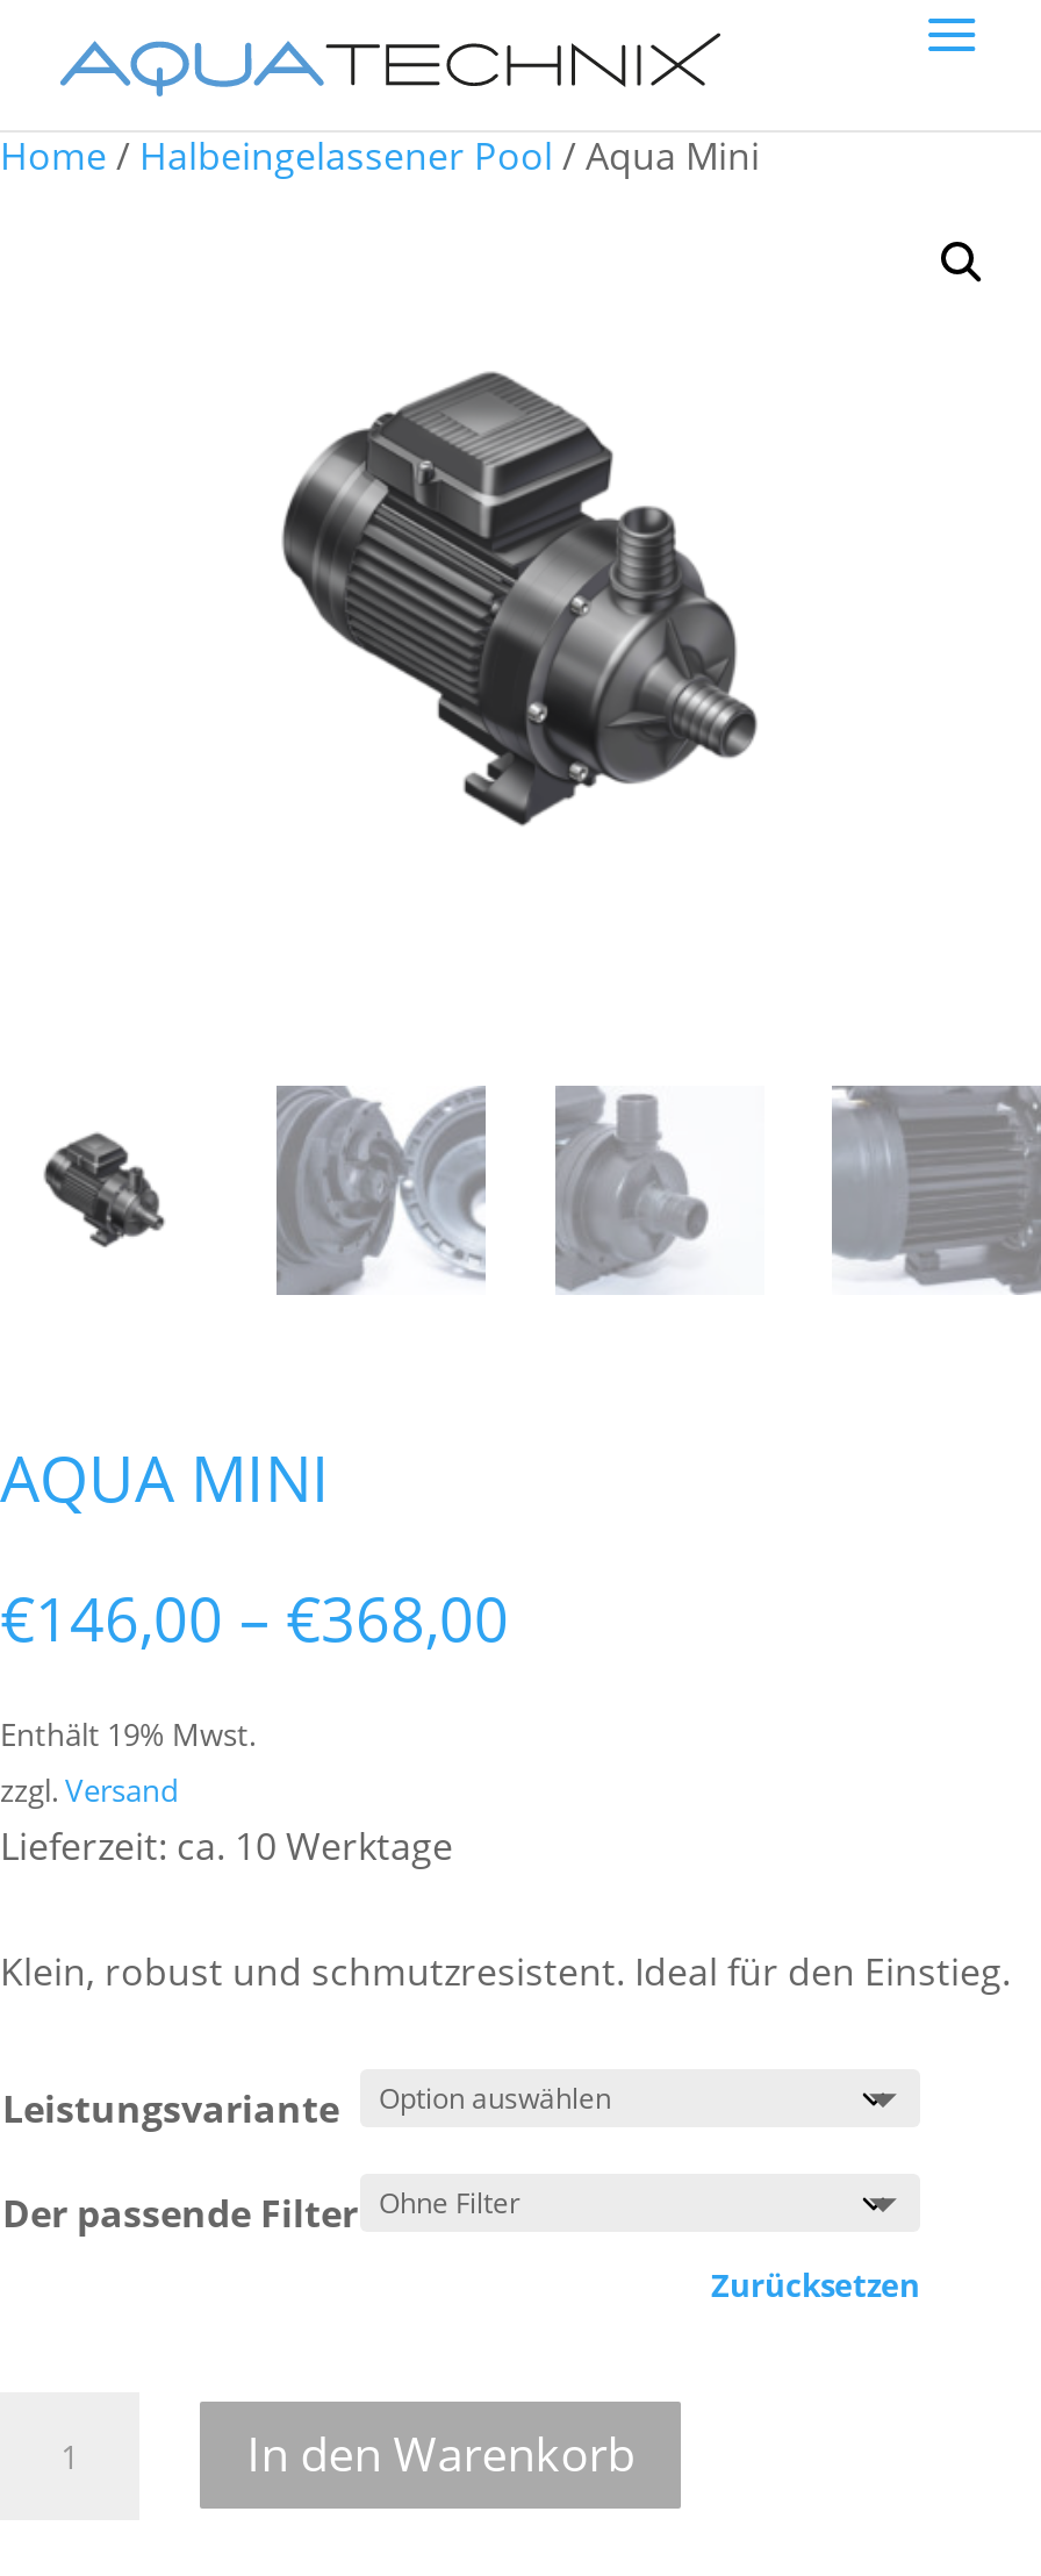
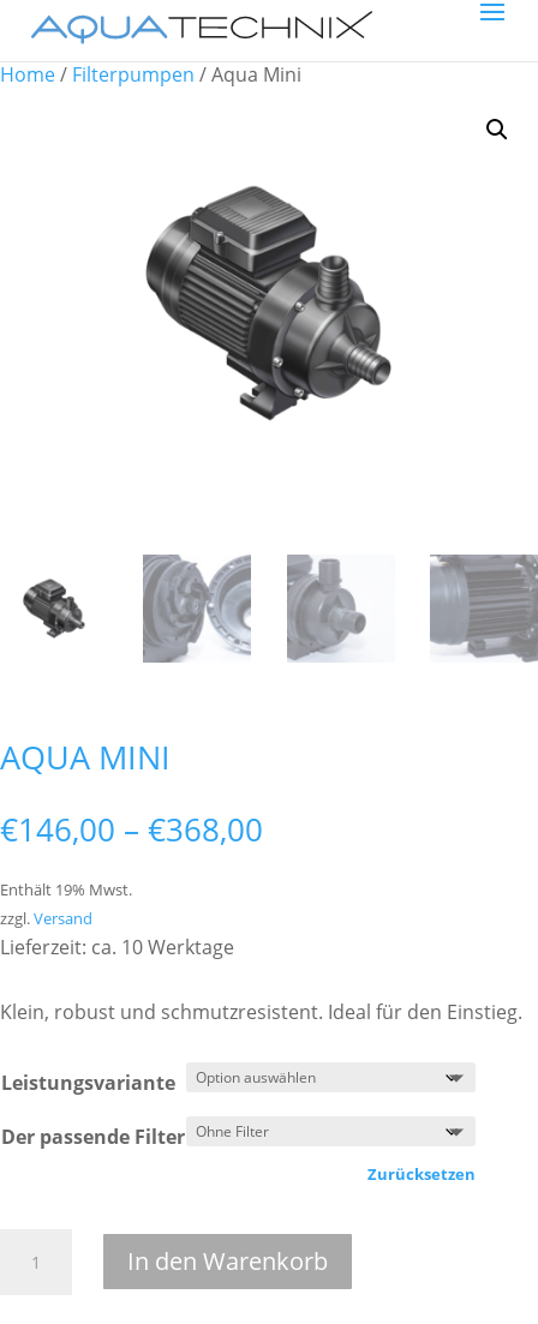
- Home / Halbeingelassener Pool / Aqua Mini
+ Home / Filterpumpen / Aqua Mini
